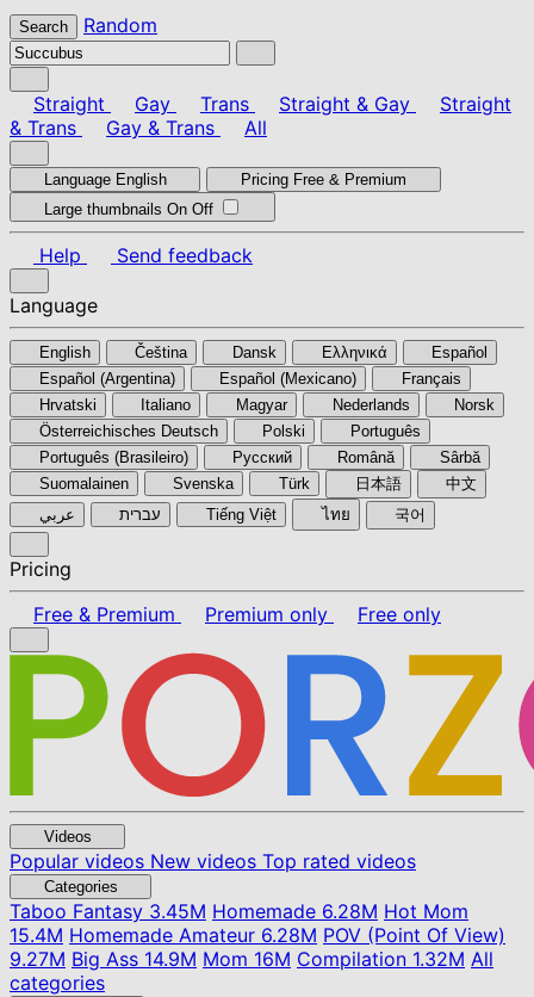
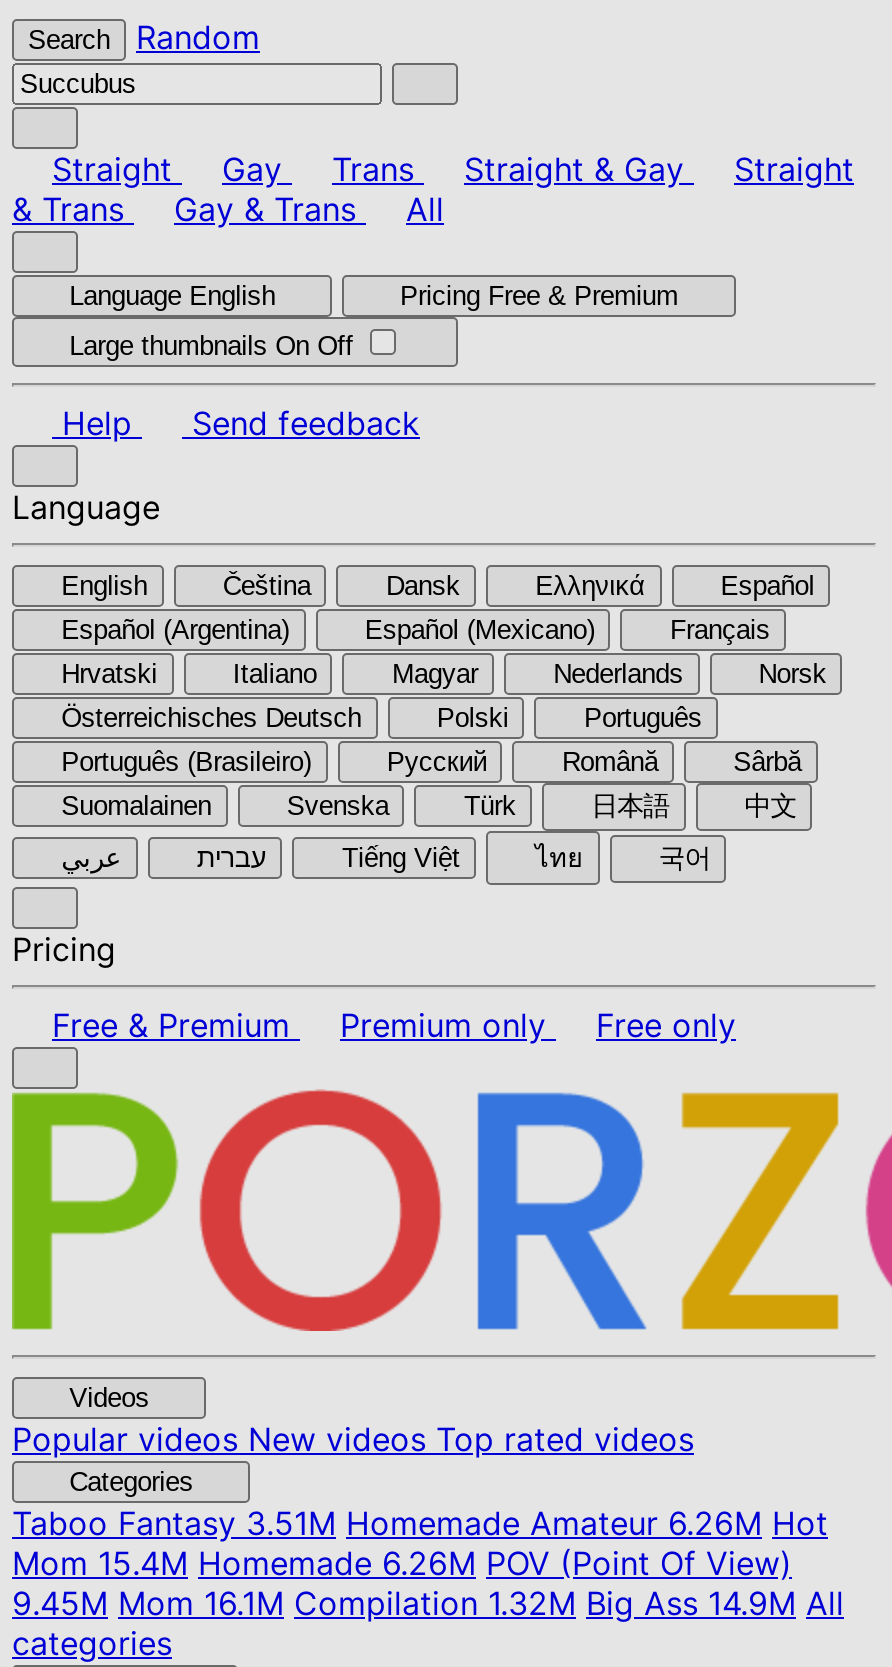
- Taboo Fantasy3.45M Homemade 6.28M Hot Mom
+ Taboo Fantasy3.51M Homemade Amateur 6.26M Hot

- 15.4M Homemade Amateur 6.28M POV (Point Of View)
+ Mom 15.4M Homemade 6.26M POV (Point Of View)

- 9.27M Big Ass 14.9M Mom 16M Compilation 1.32M All
+ 9.45M Mom 16.1M Compilation 1.32M Big Ass 14.9M All
